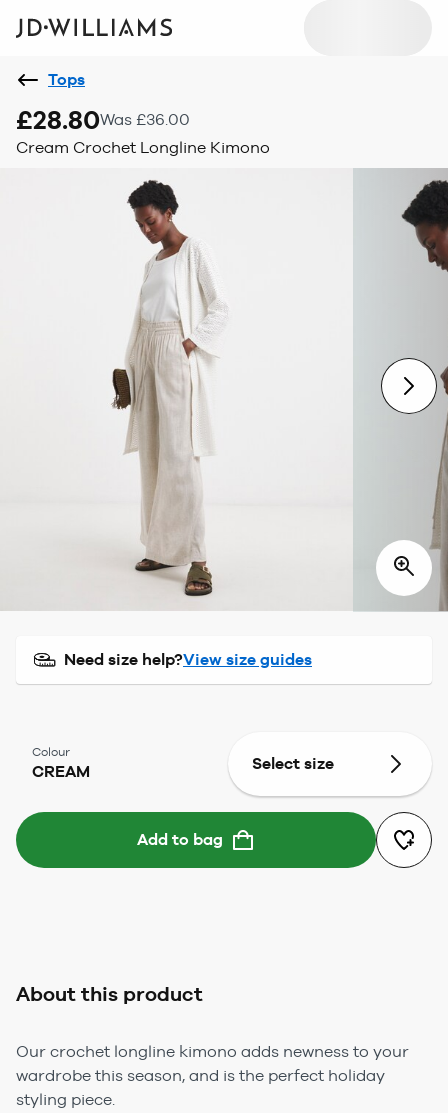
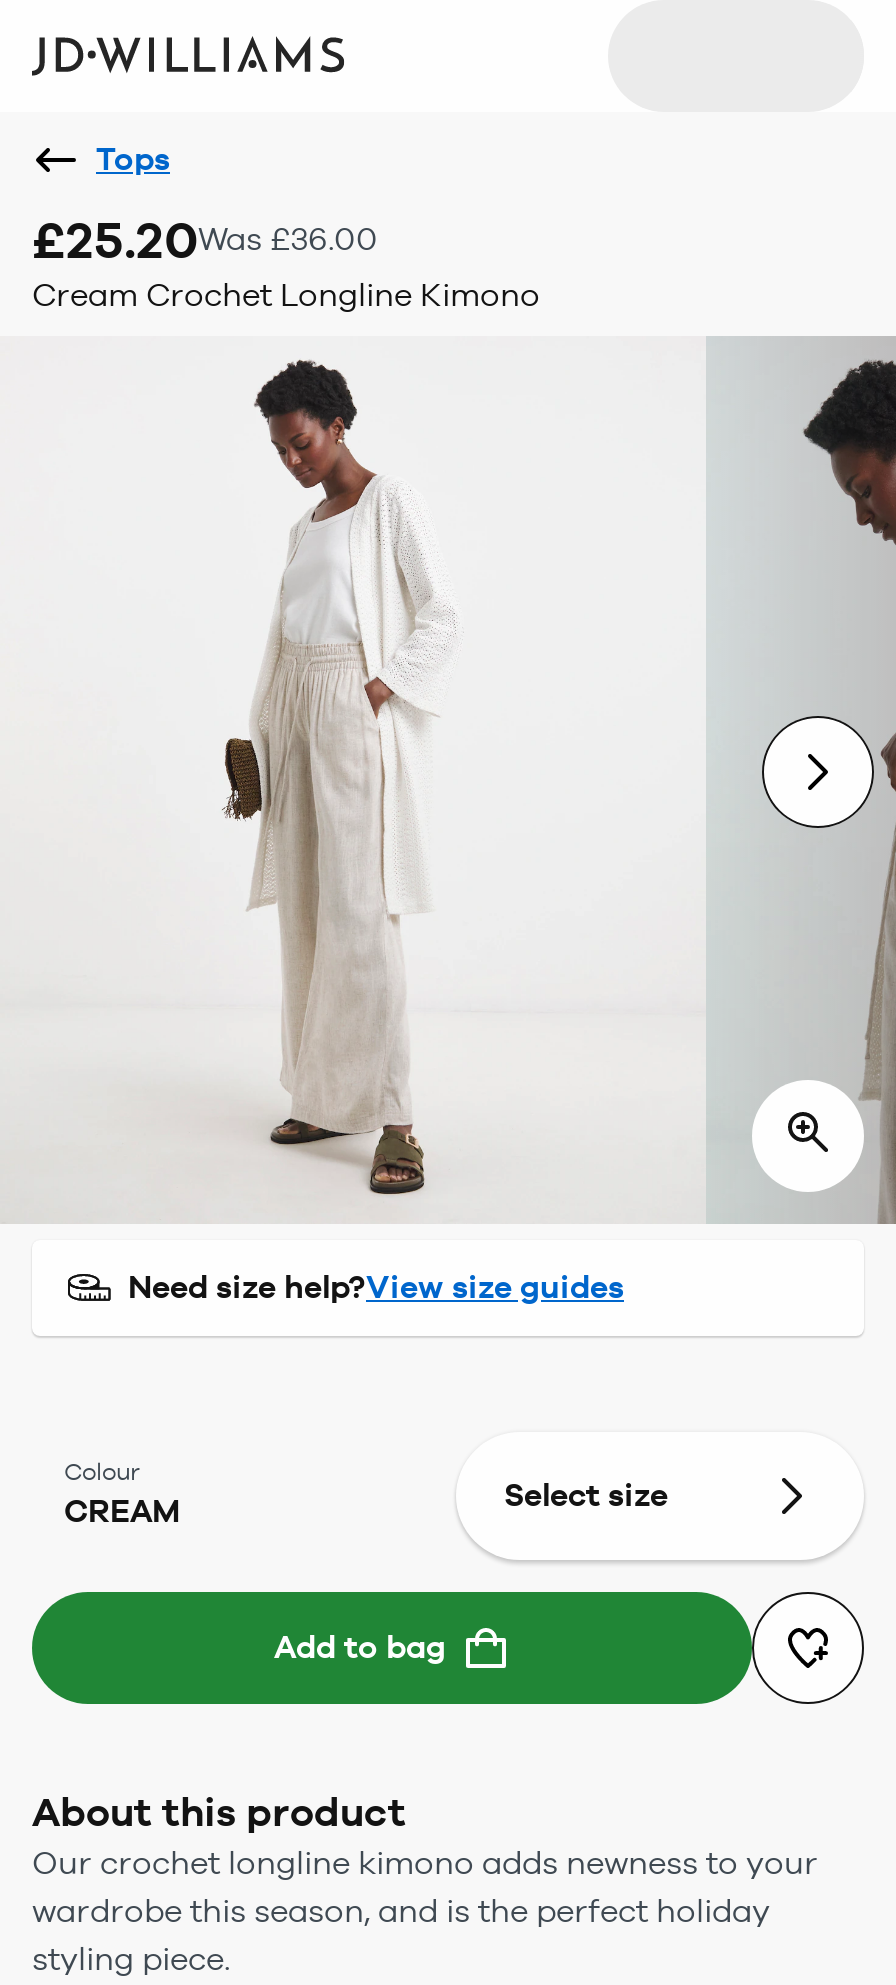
- £28.80Was £36.00
+ £25.20Was £36.00
